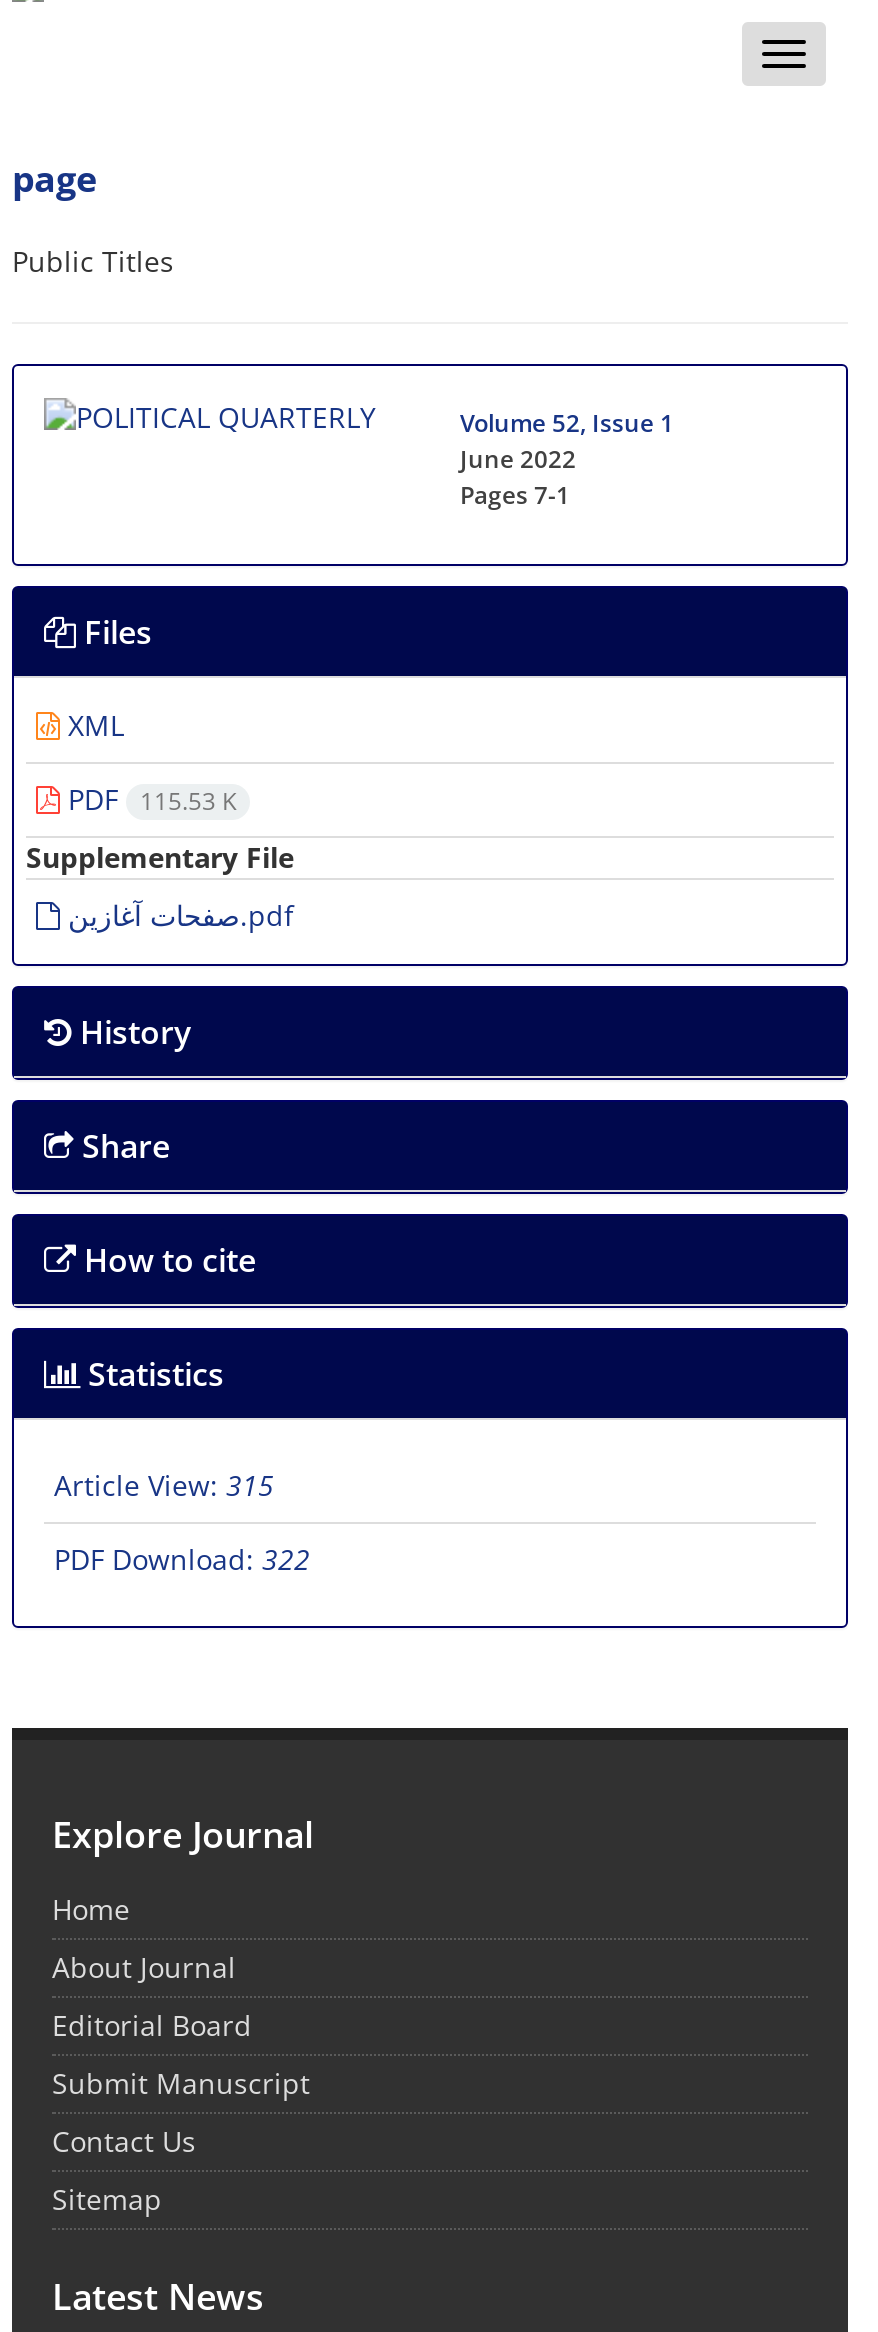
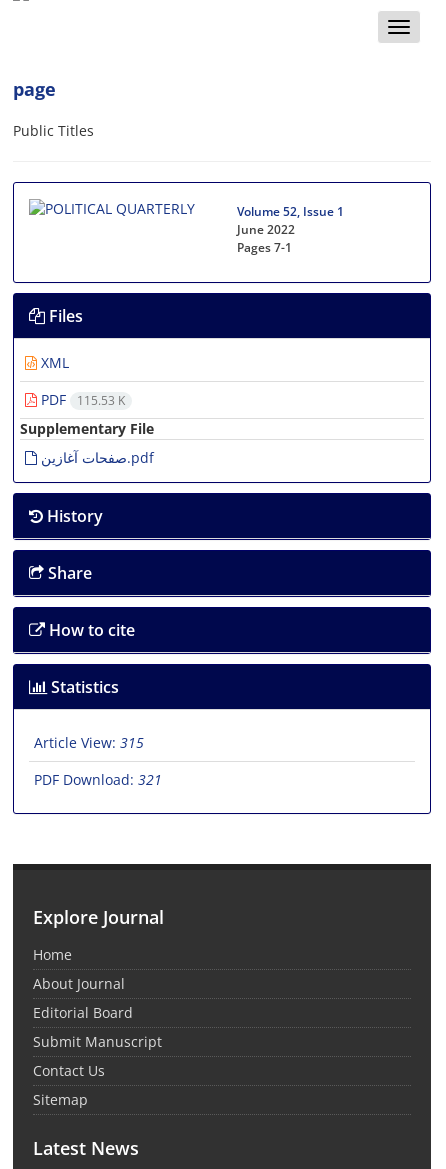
- PDF Download: 322
+ PDF Download: 321
